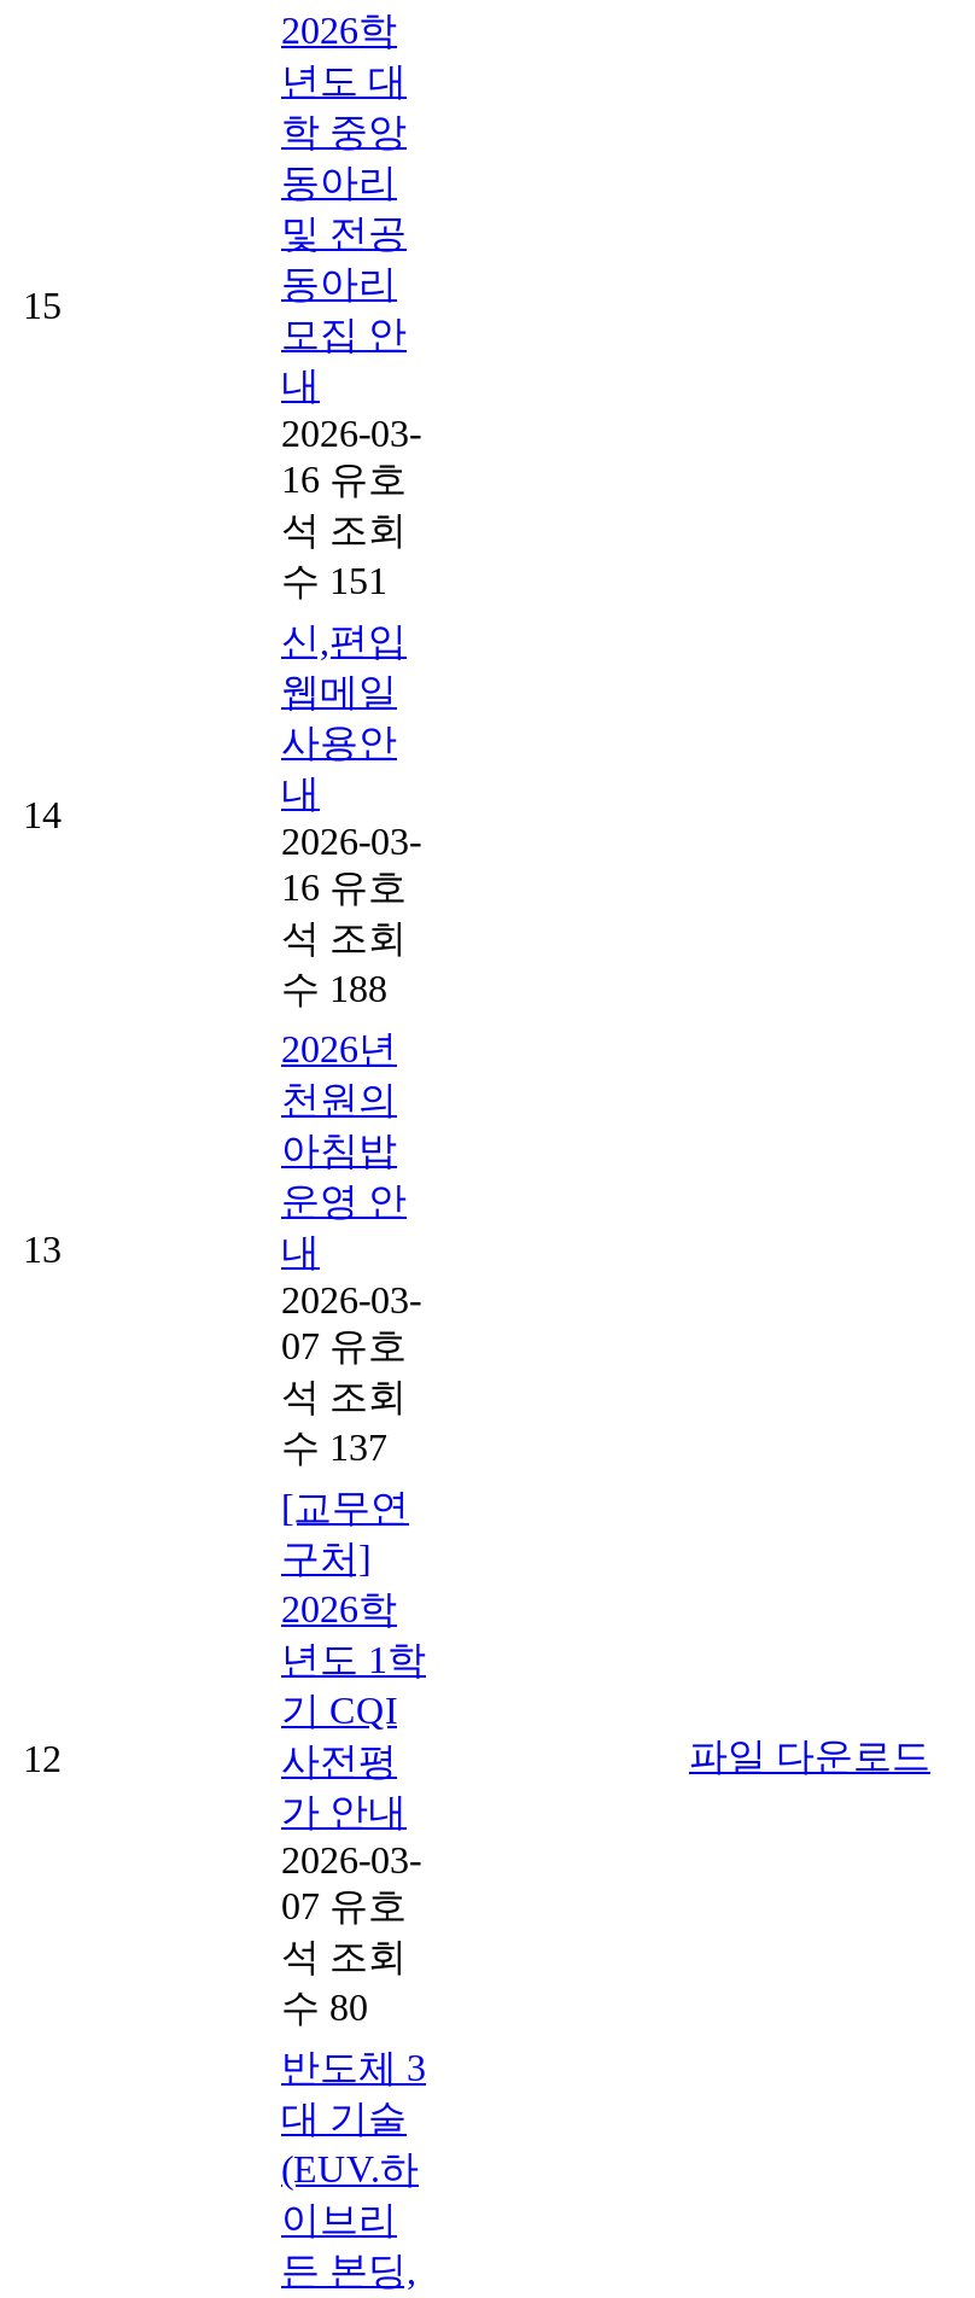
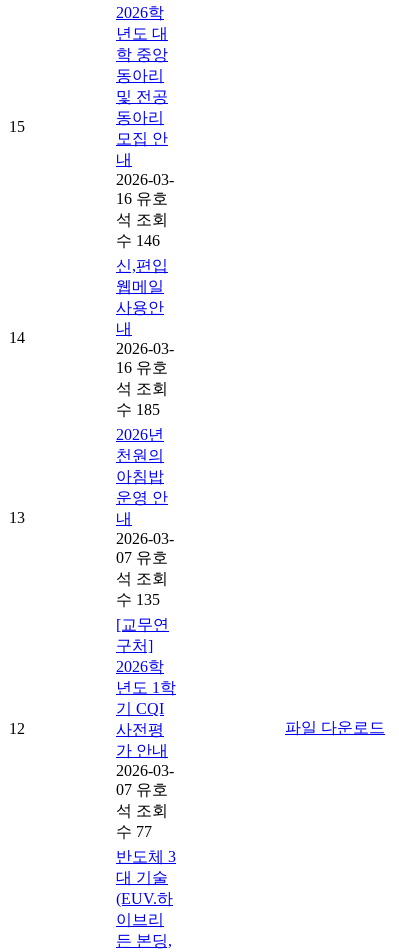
- 수 151
+ 수 146

- 수 188
+ 수 185

- 수 137
+ 수 135

- 수 80
+ 수 77
